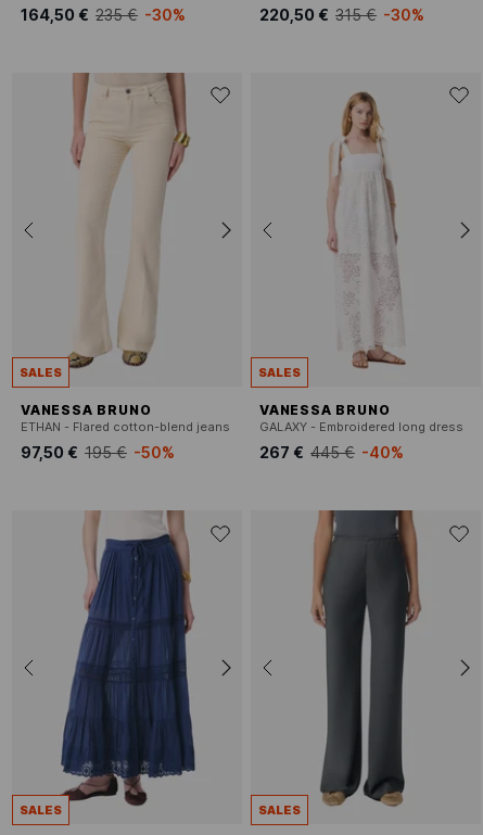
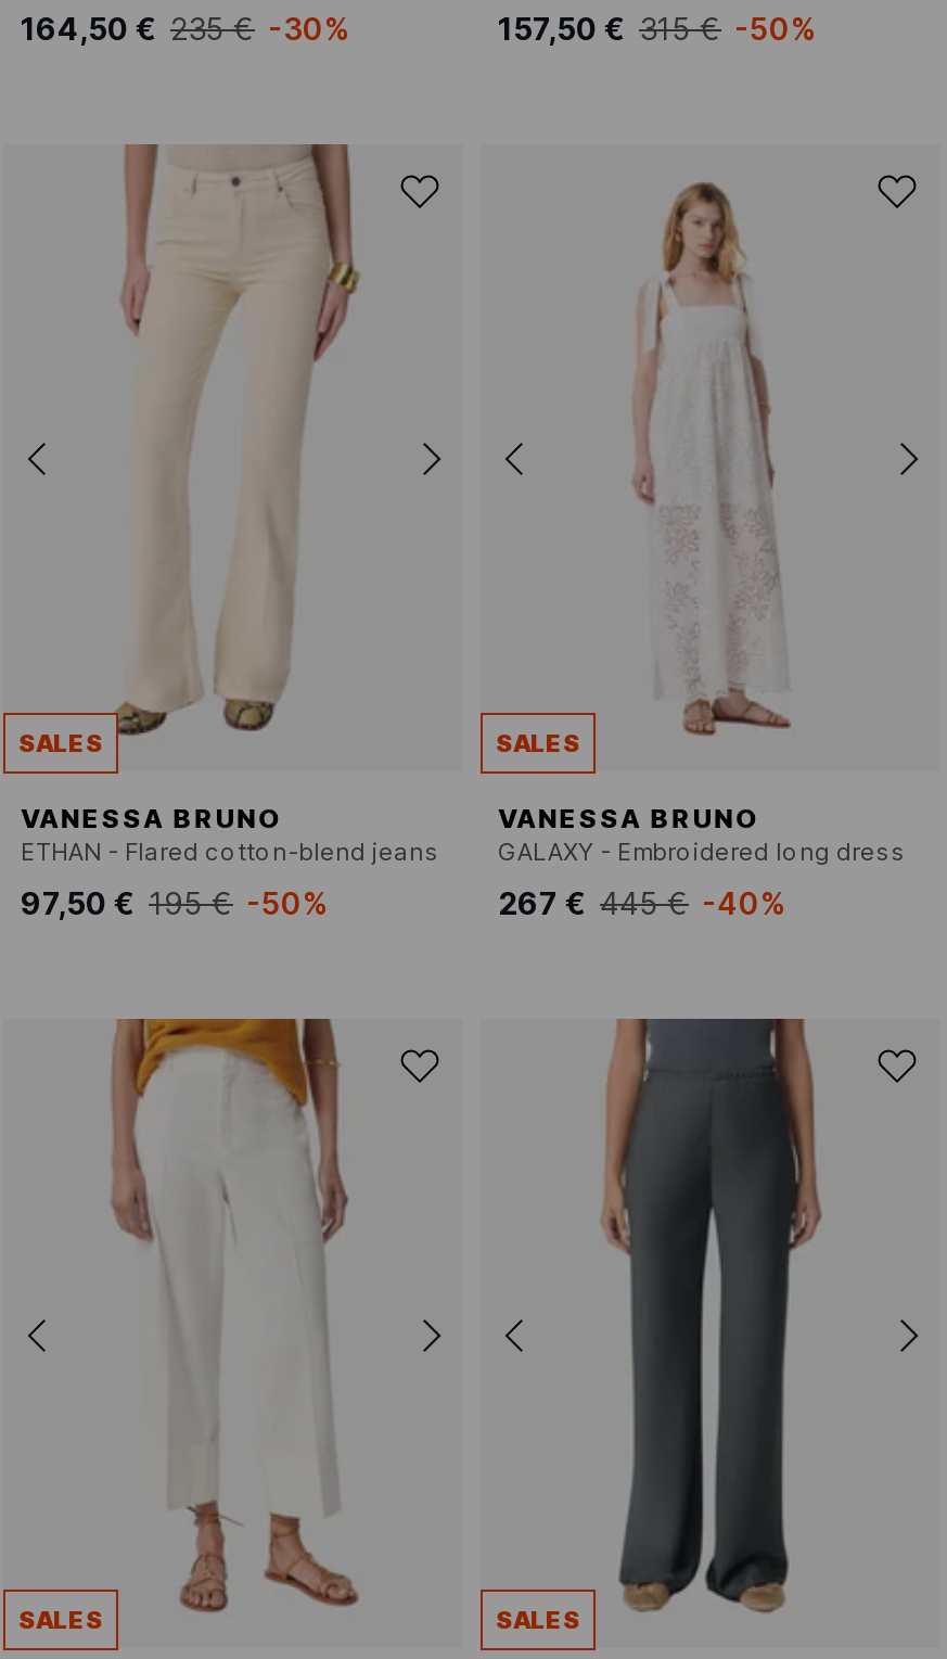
- 220,50 € 315 € -30%
+ 157,50 € 315 € -50%

- [image]
+ [image]
